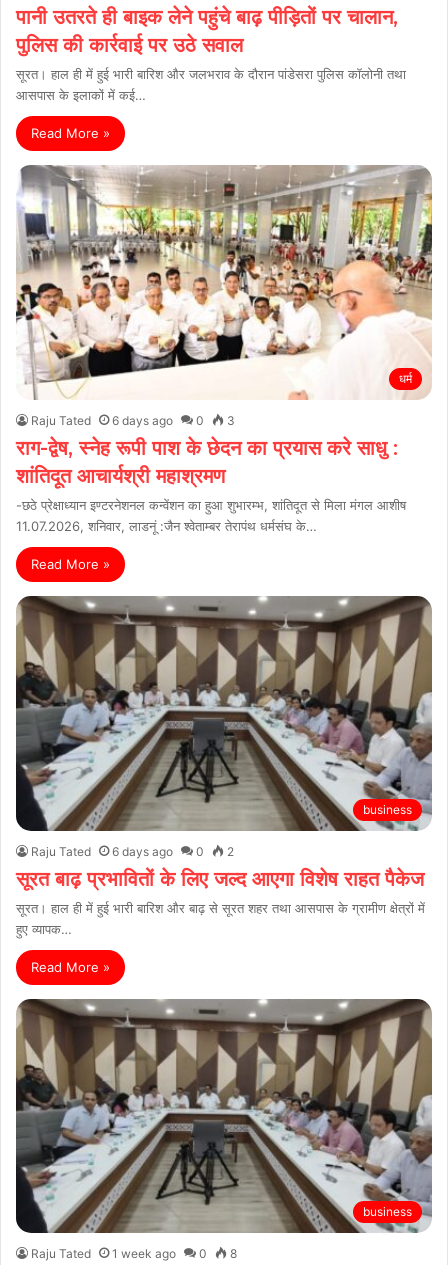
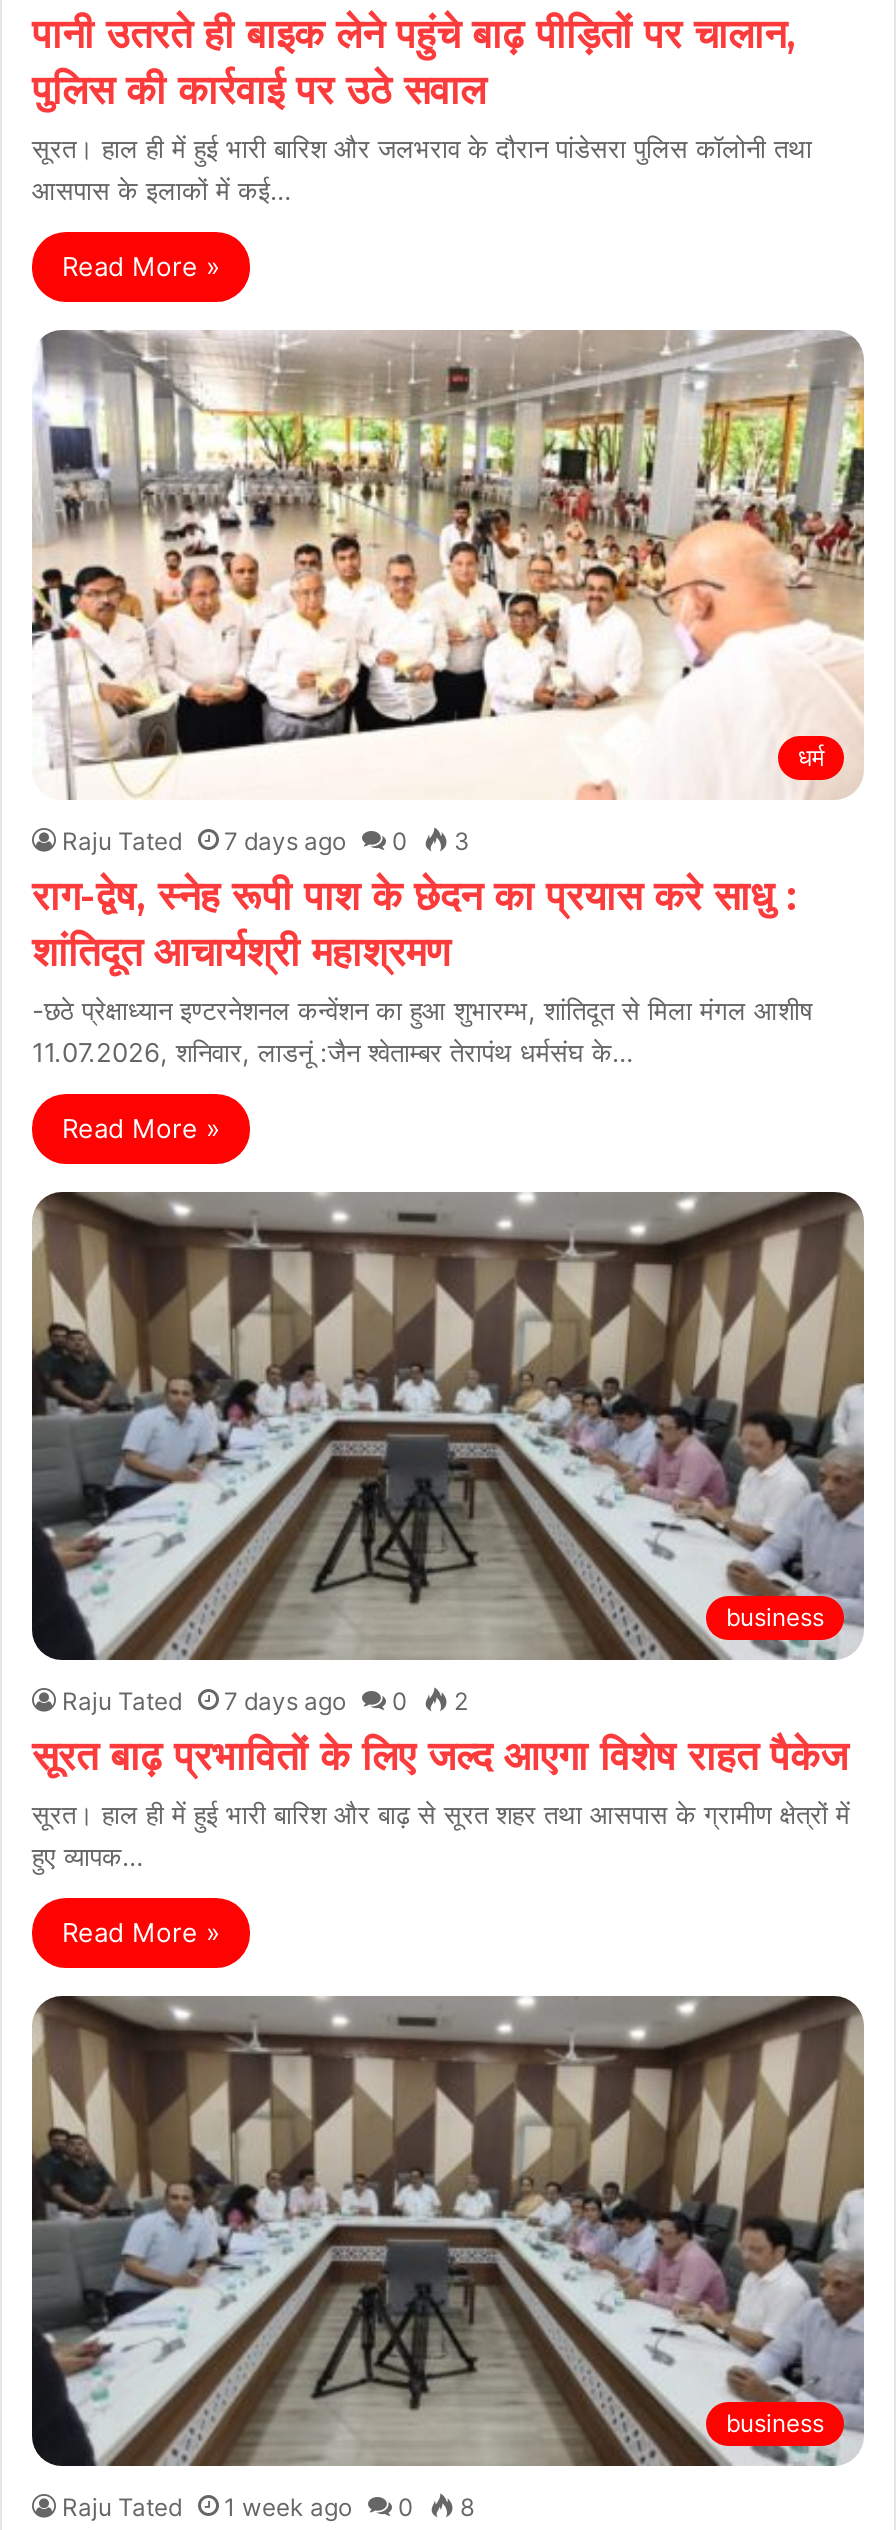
- Raju Tated 6 days ago 0 3
+ Raju Tated 7 days ago 0 3

- Raju Tated 6 days ago 0 2
+ Raju Tated 7 days ago 0 2
